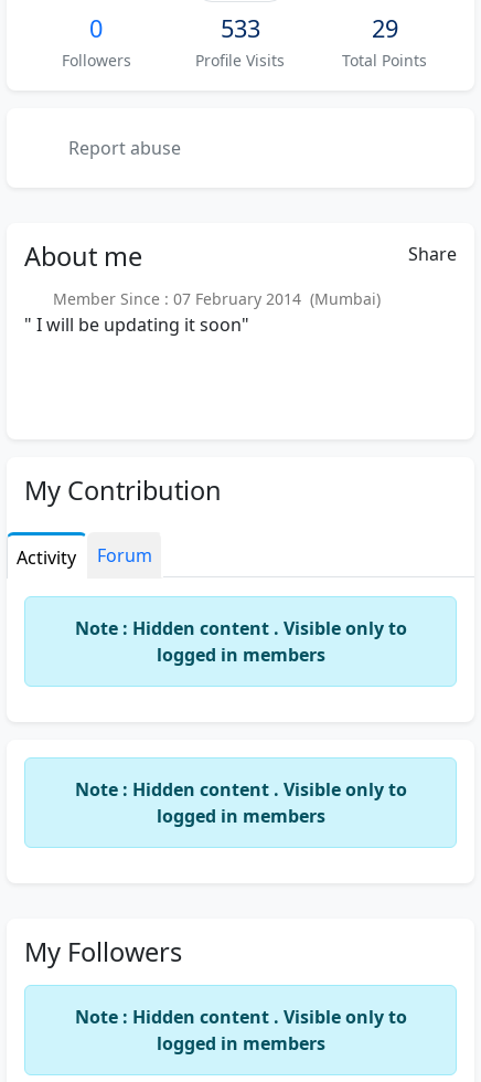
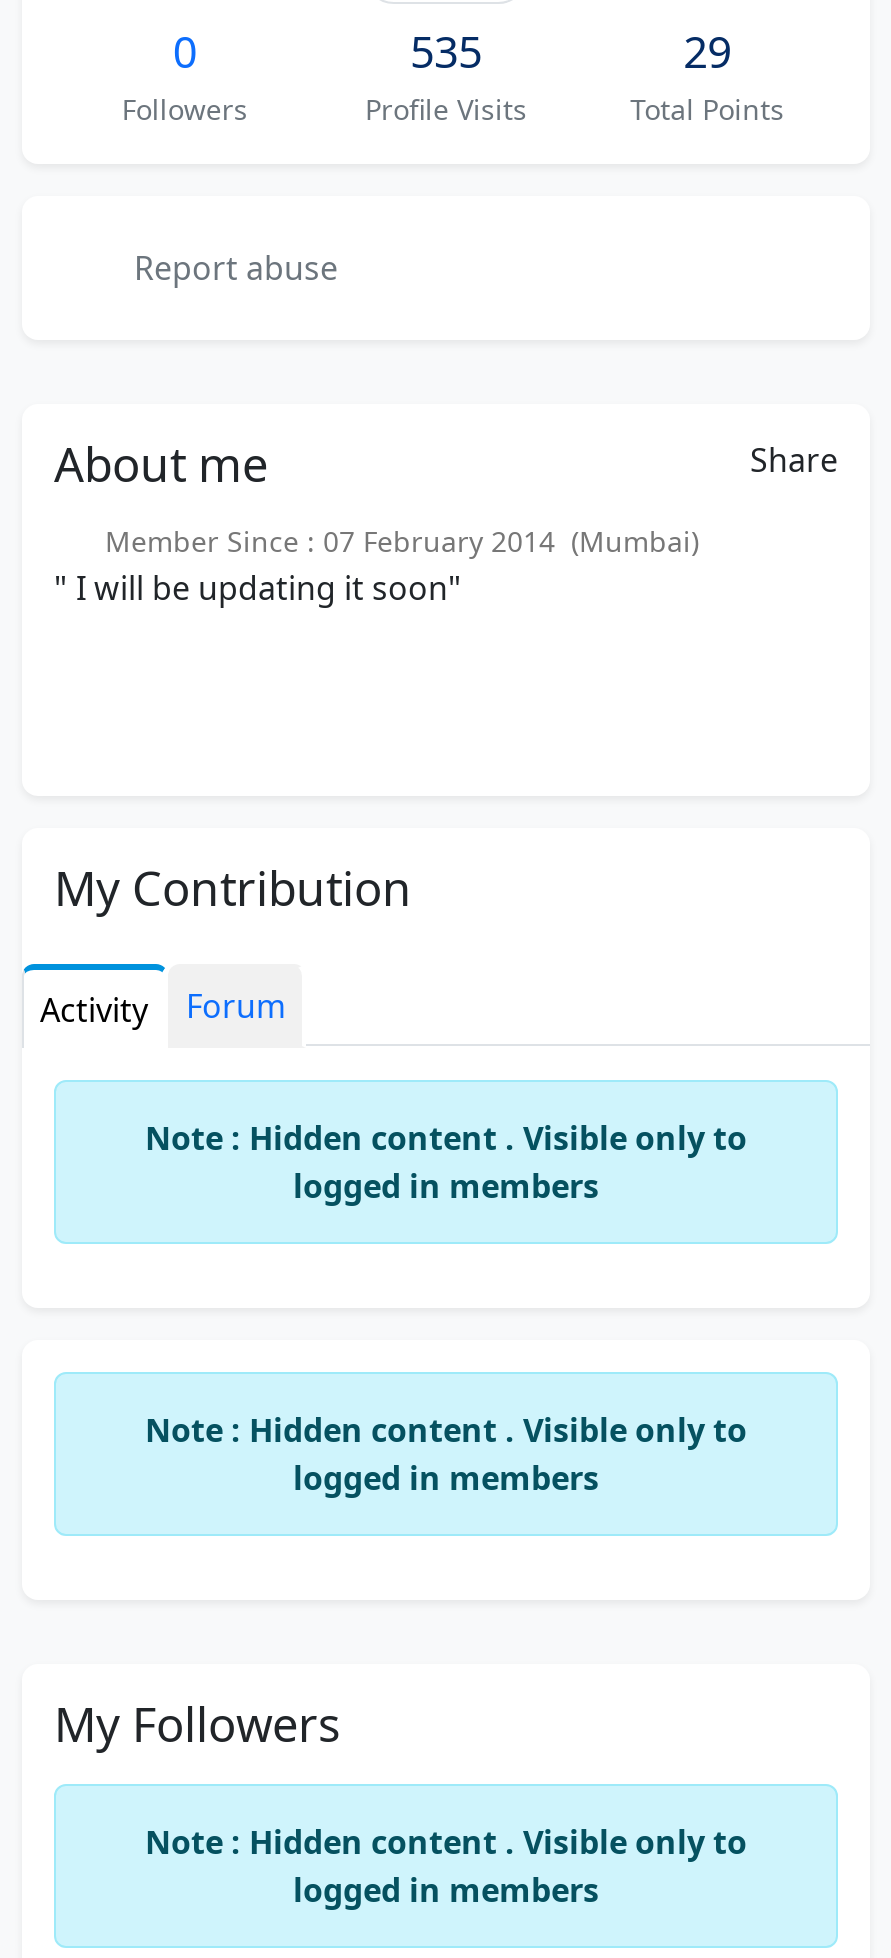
- 533
+ 535
